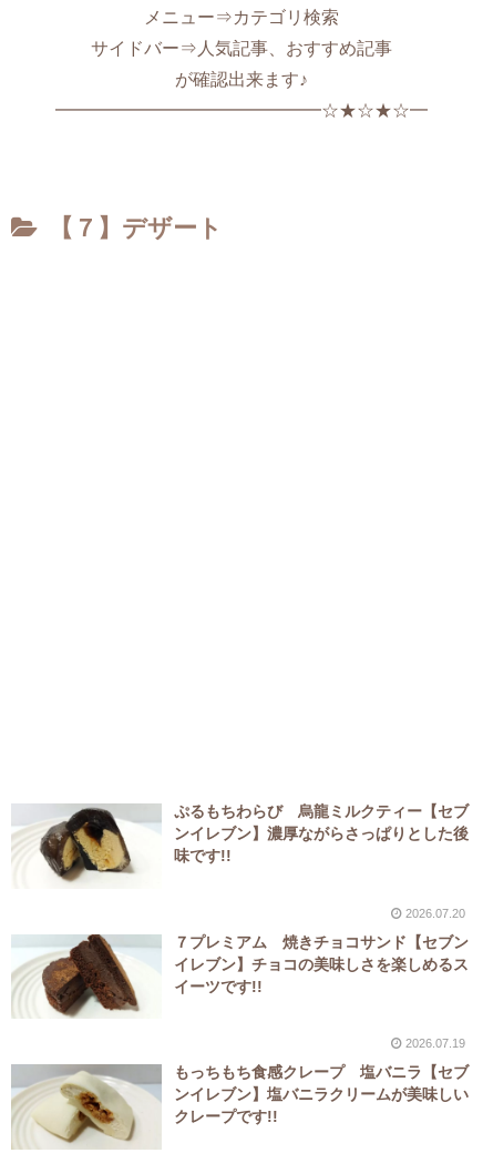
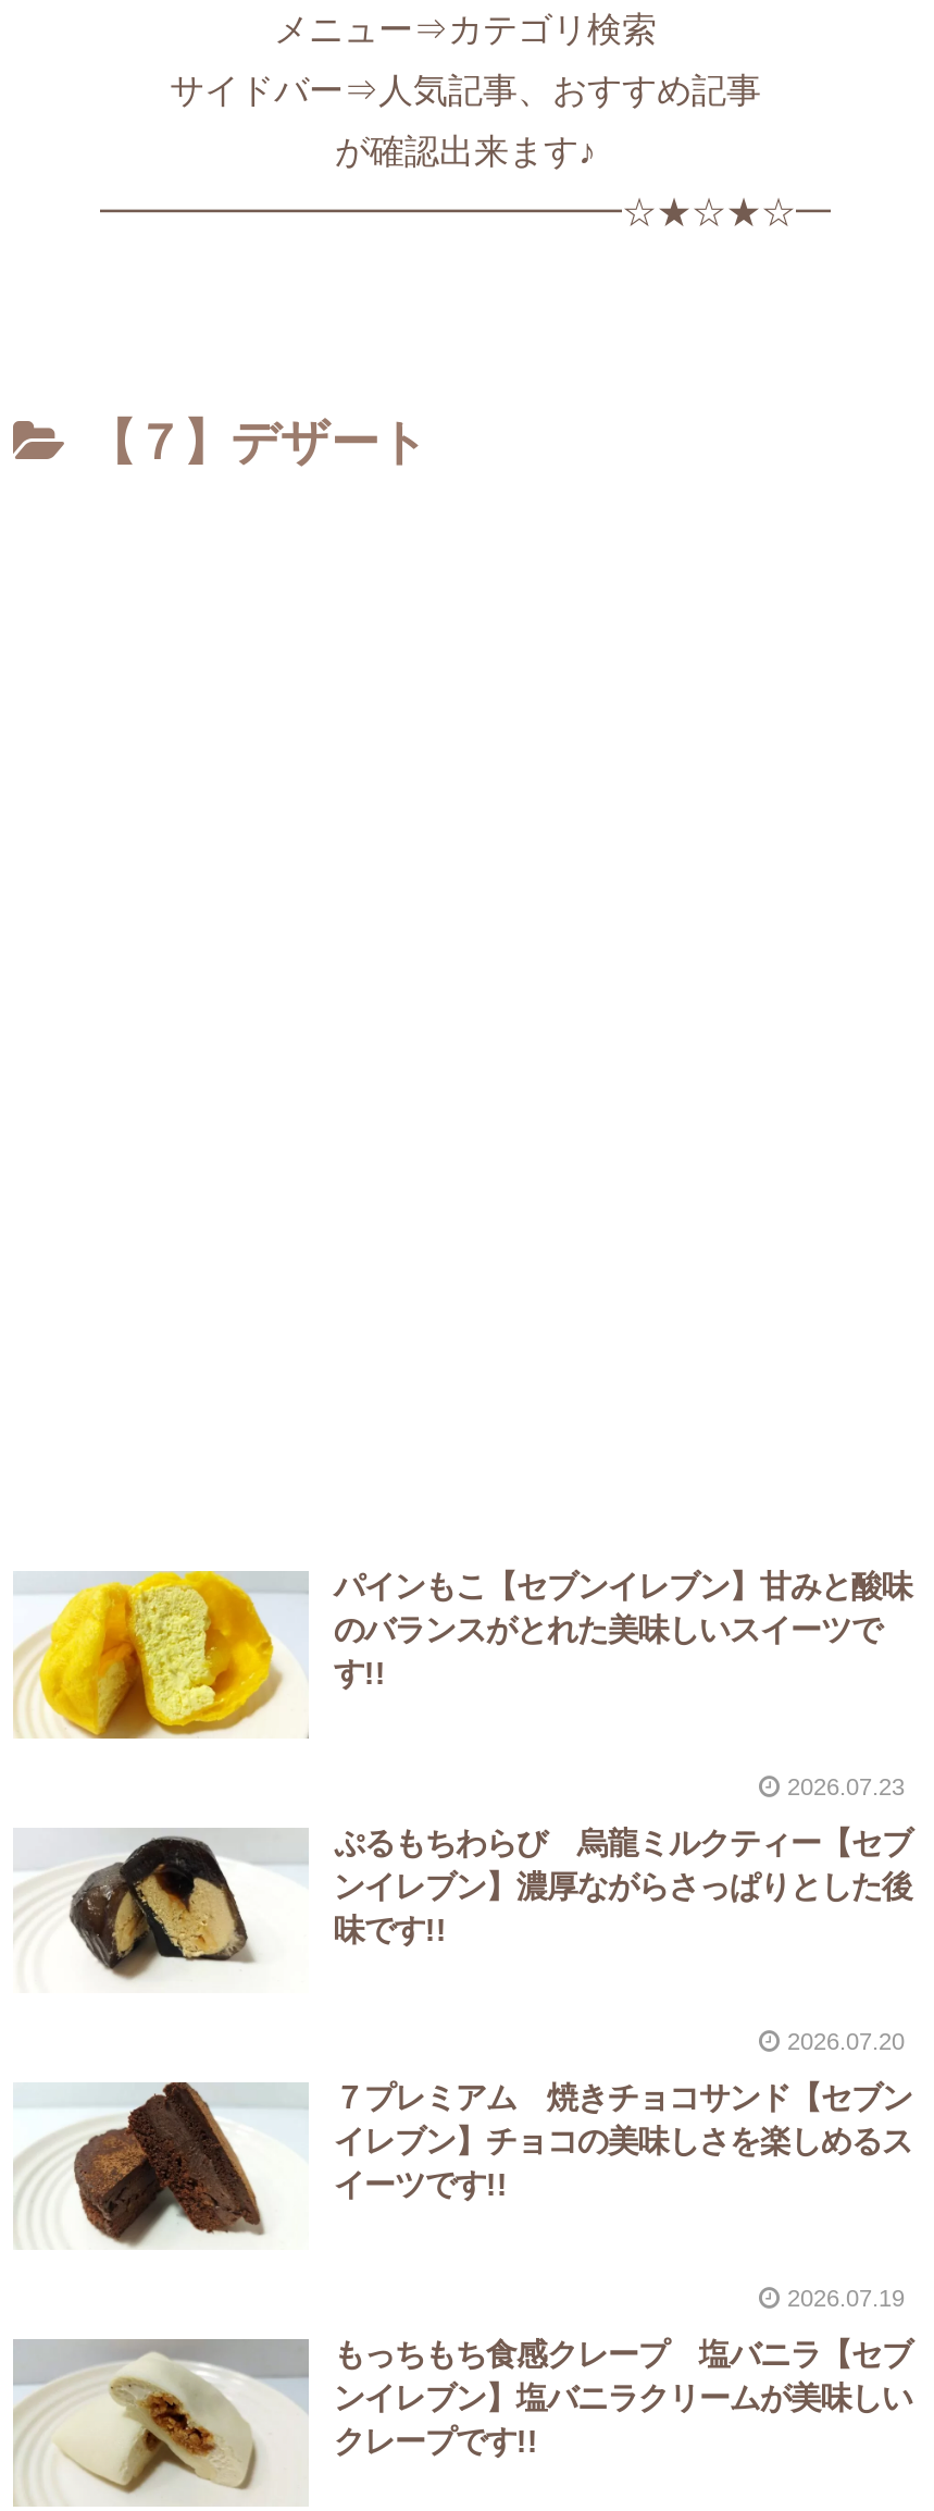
+ [image]
+ パインもこ【セブンイレブン】甘みと酸味
+ のバランスがとれた美味しいスイーツで
+ す!!
+ 2026.07.23
